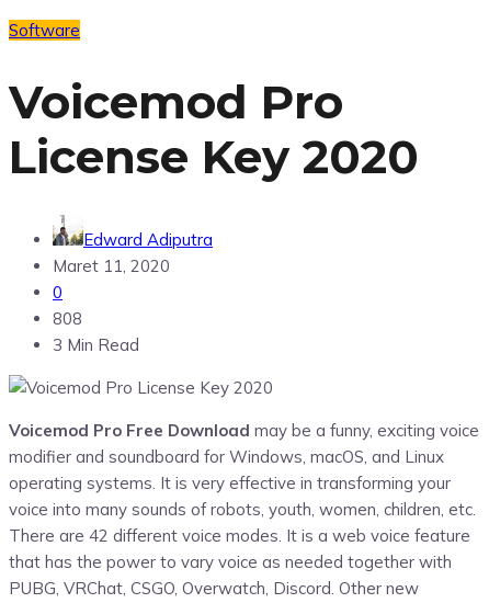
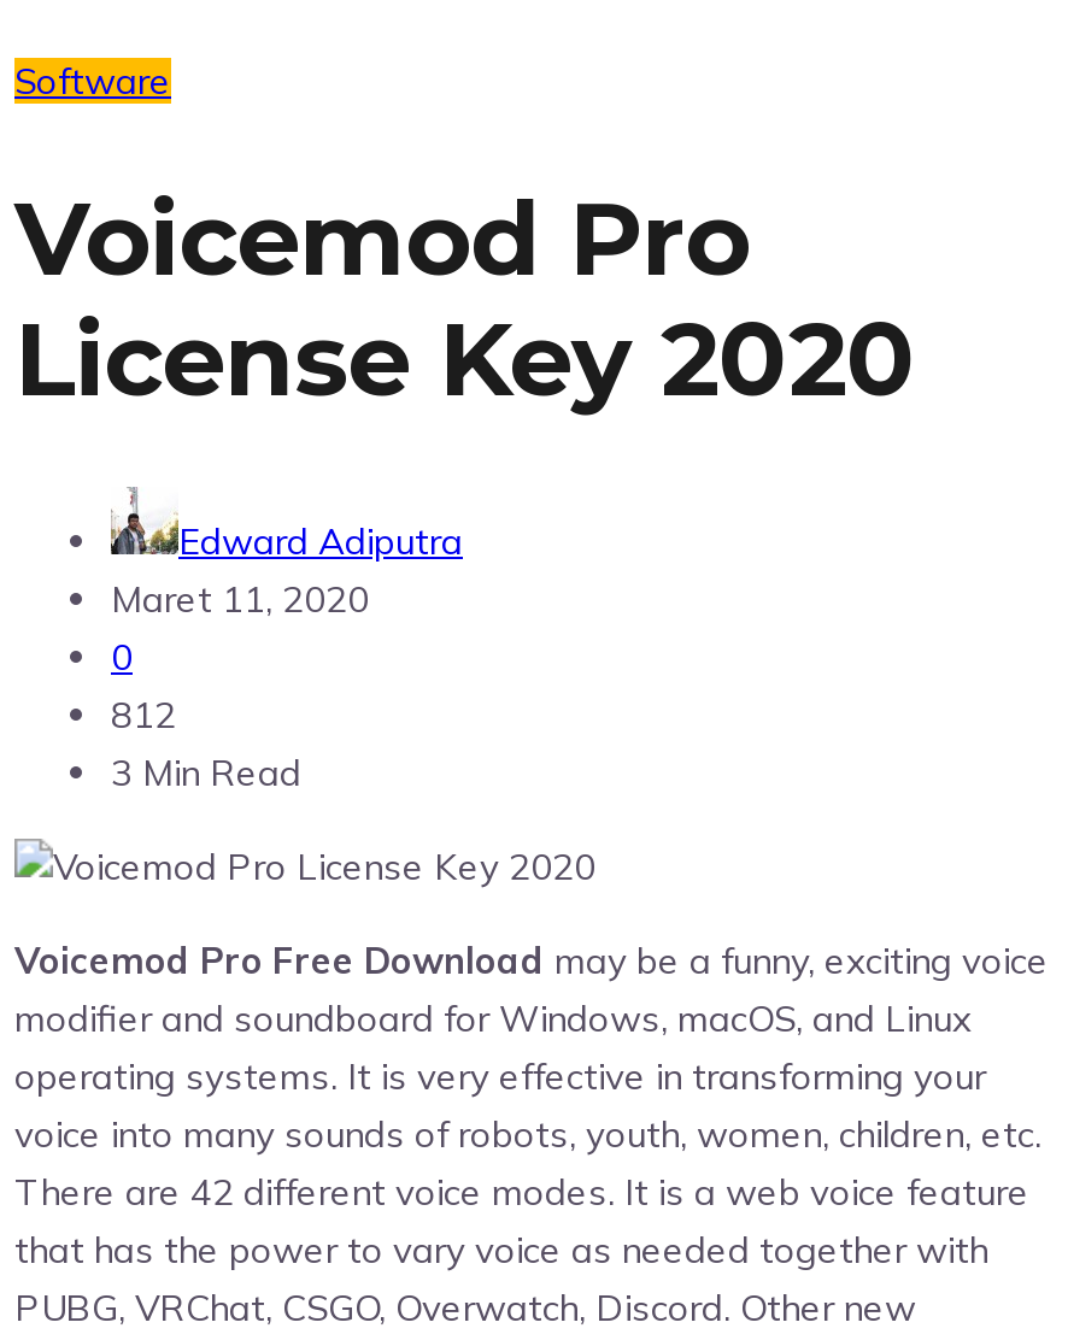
- 808
+ 812
